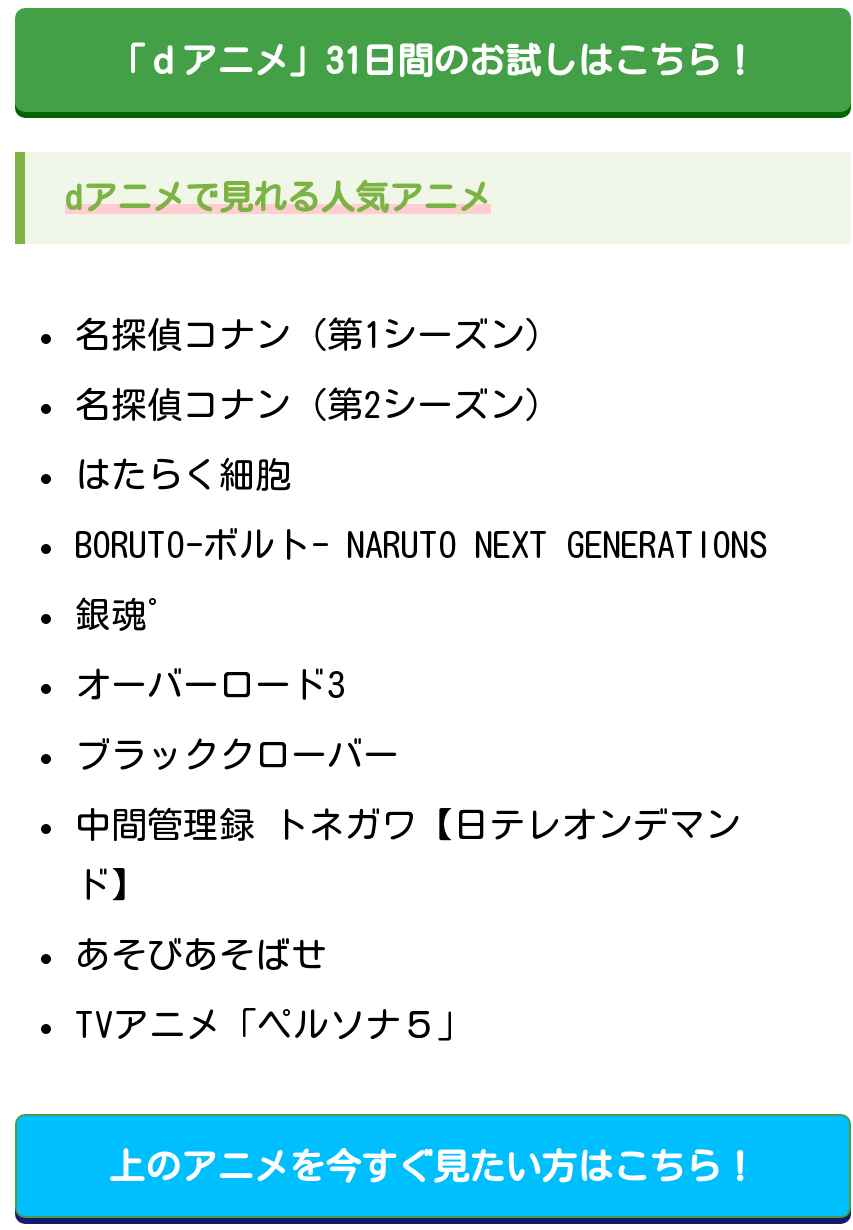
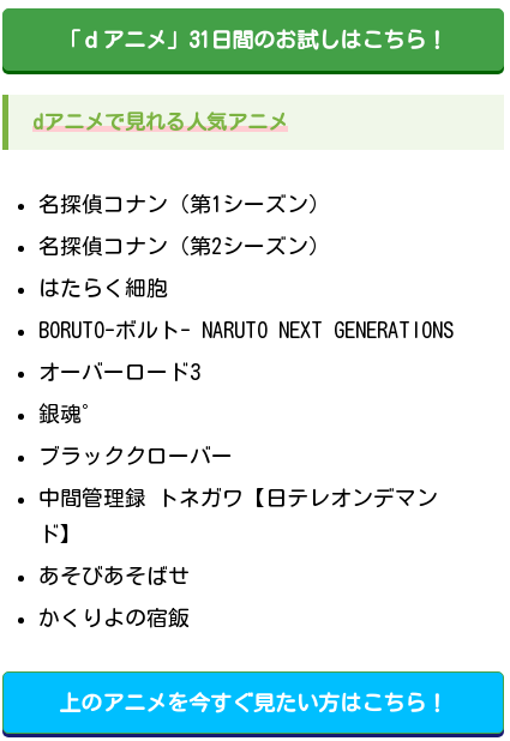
moved down: 銀魂゜

moved up: オーバーロード3

- TVアニメ「ペルソナ５」
+ かくりよの宿飯
